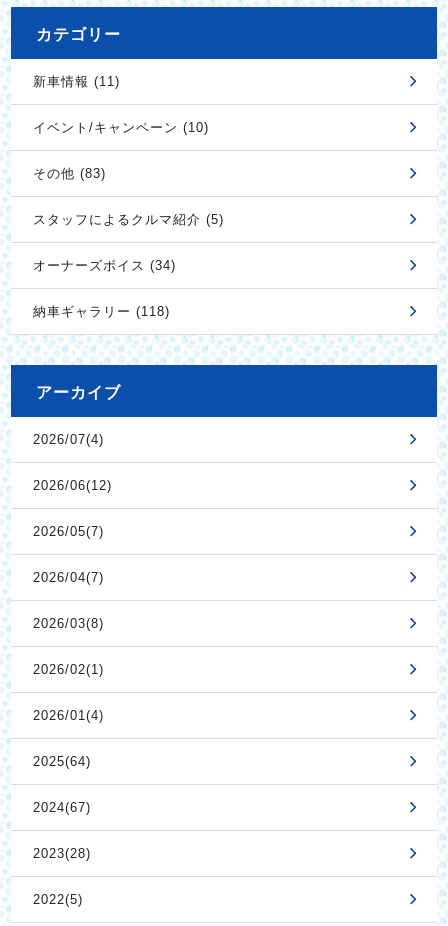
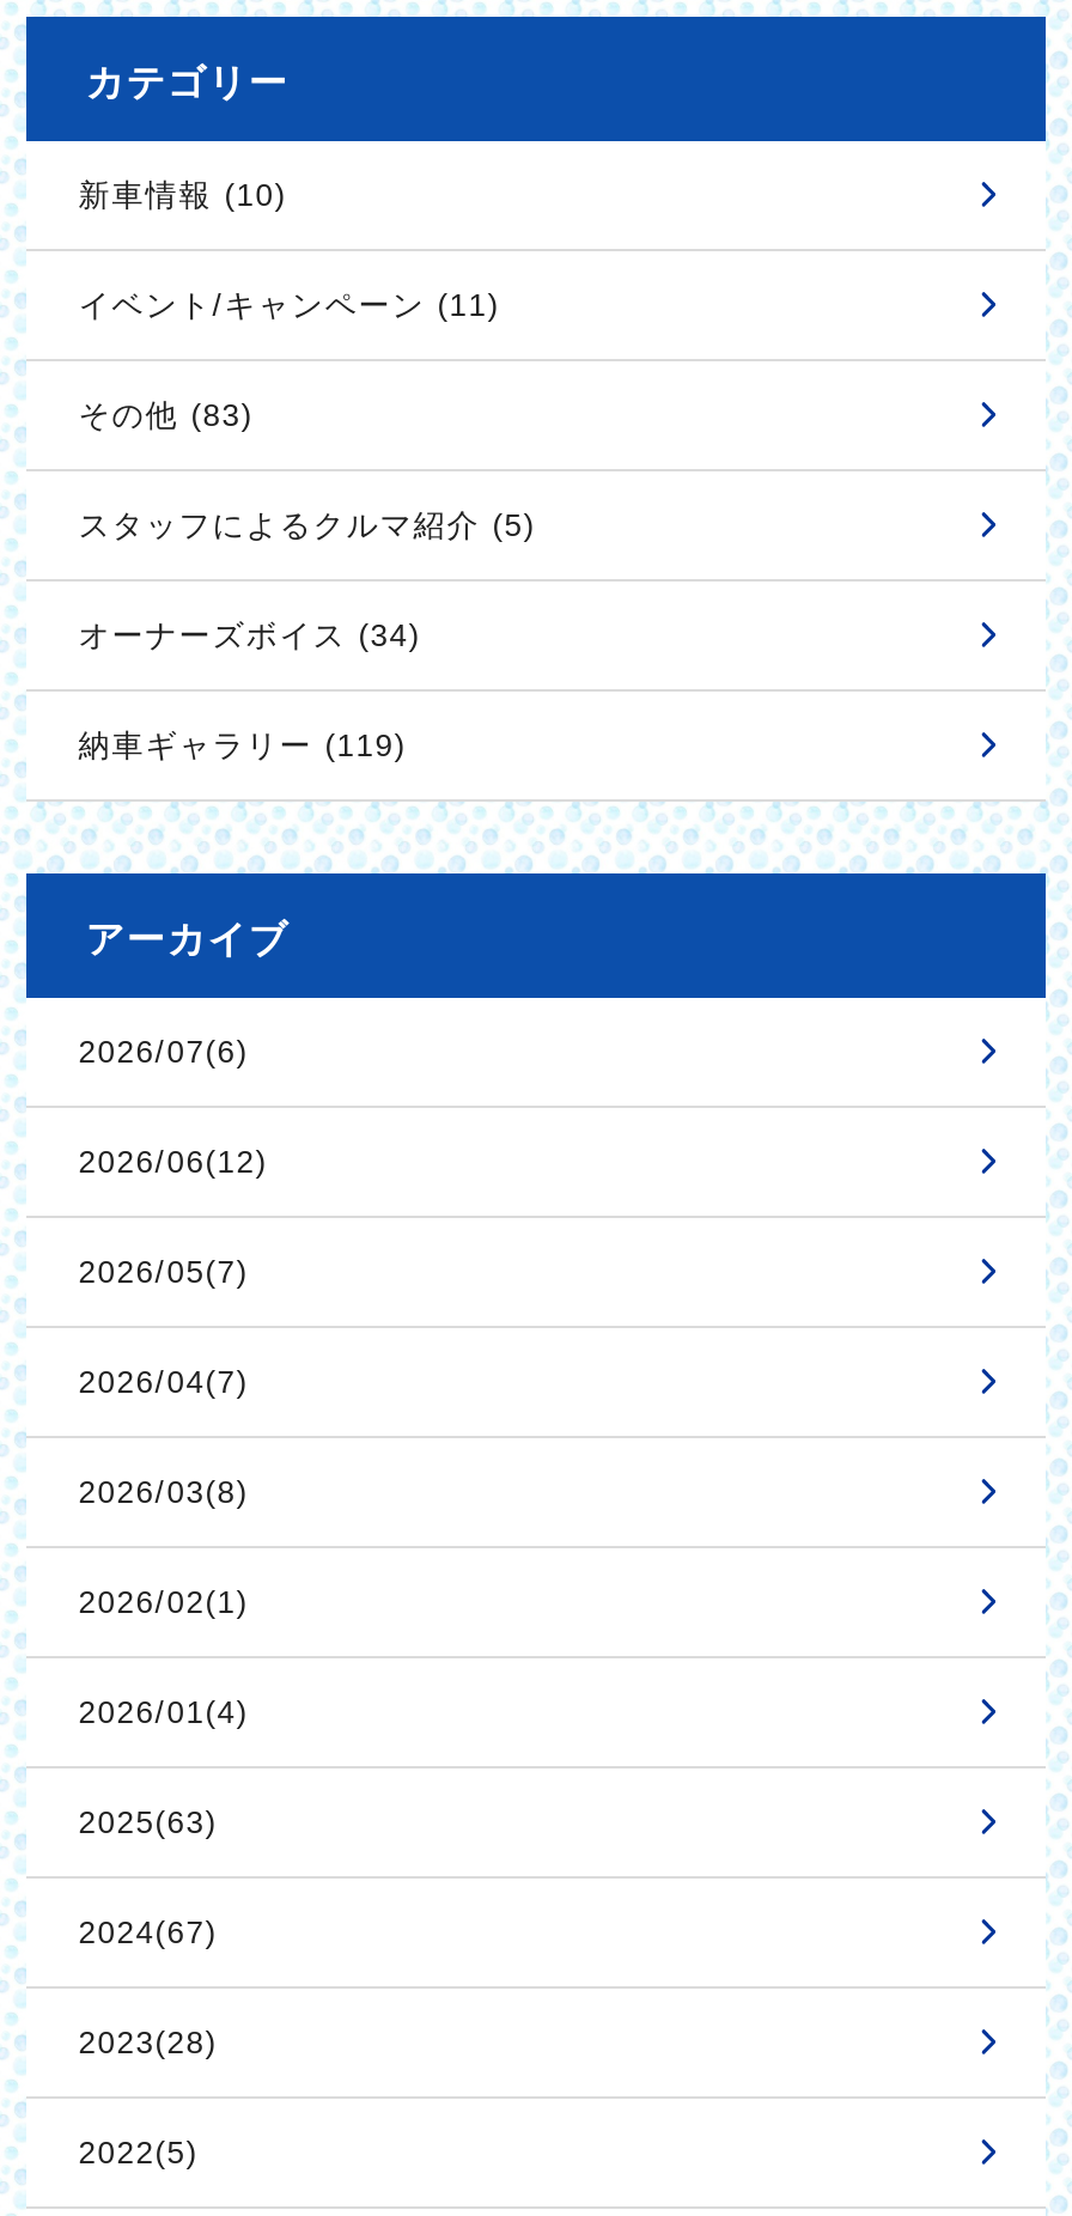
- 新車情報 (11)
+ 新車情報 (10)

- イベント/キャンペーン (10)
+ イベント/キャンペーン (11)

- 納車ギャラリー (118)
+ 納車ギャラリー (119)

- 2026/07(4)
+ 2026/07(6)

- 2025(64)
+ 2025(63)
